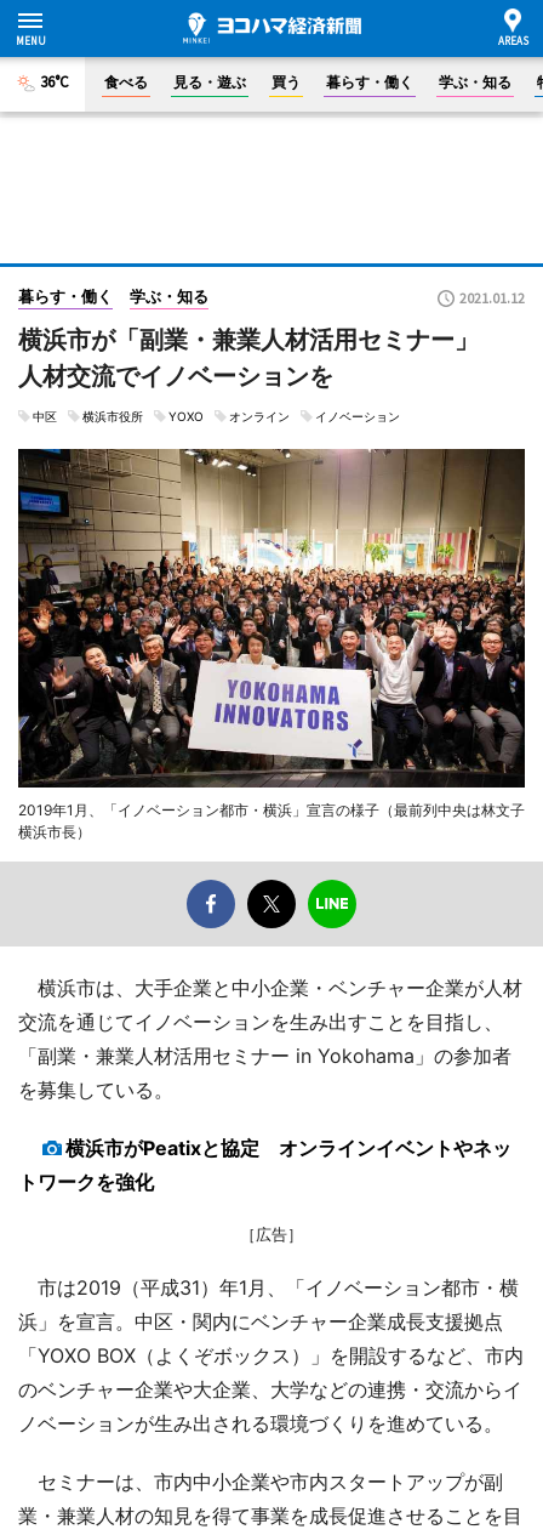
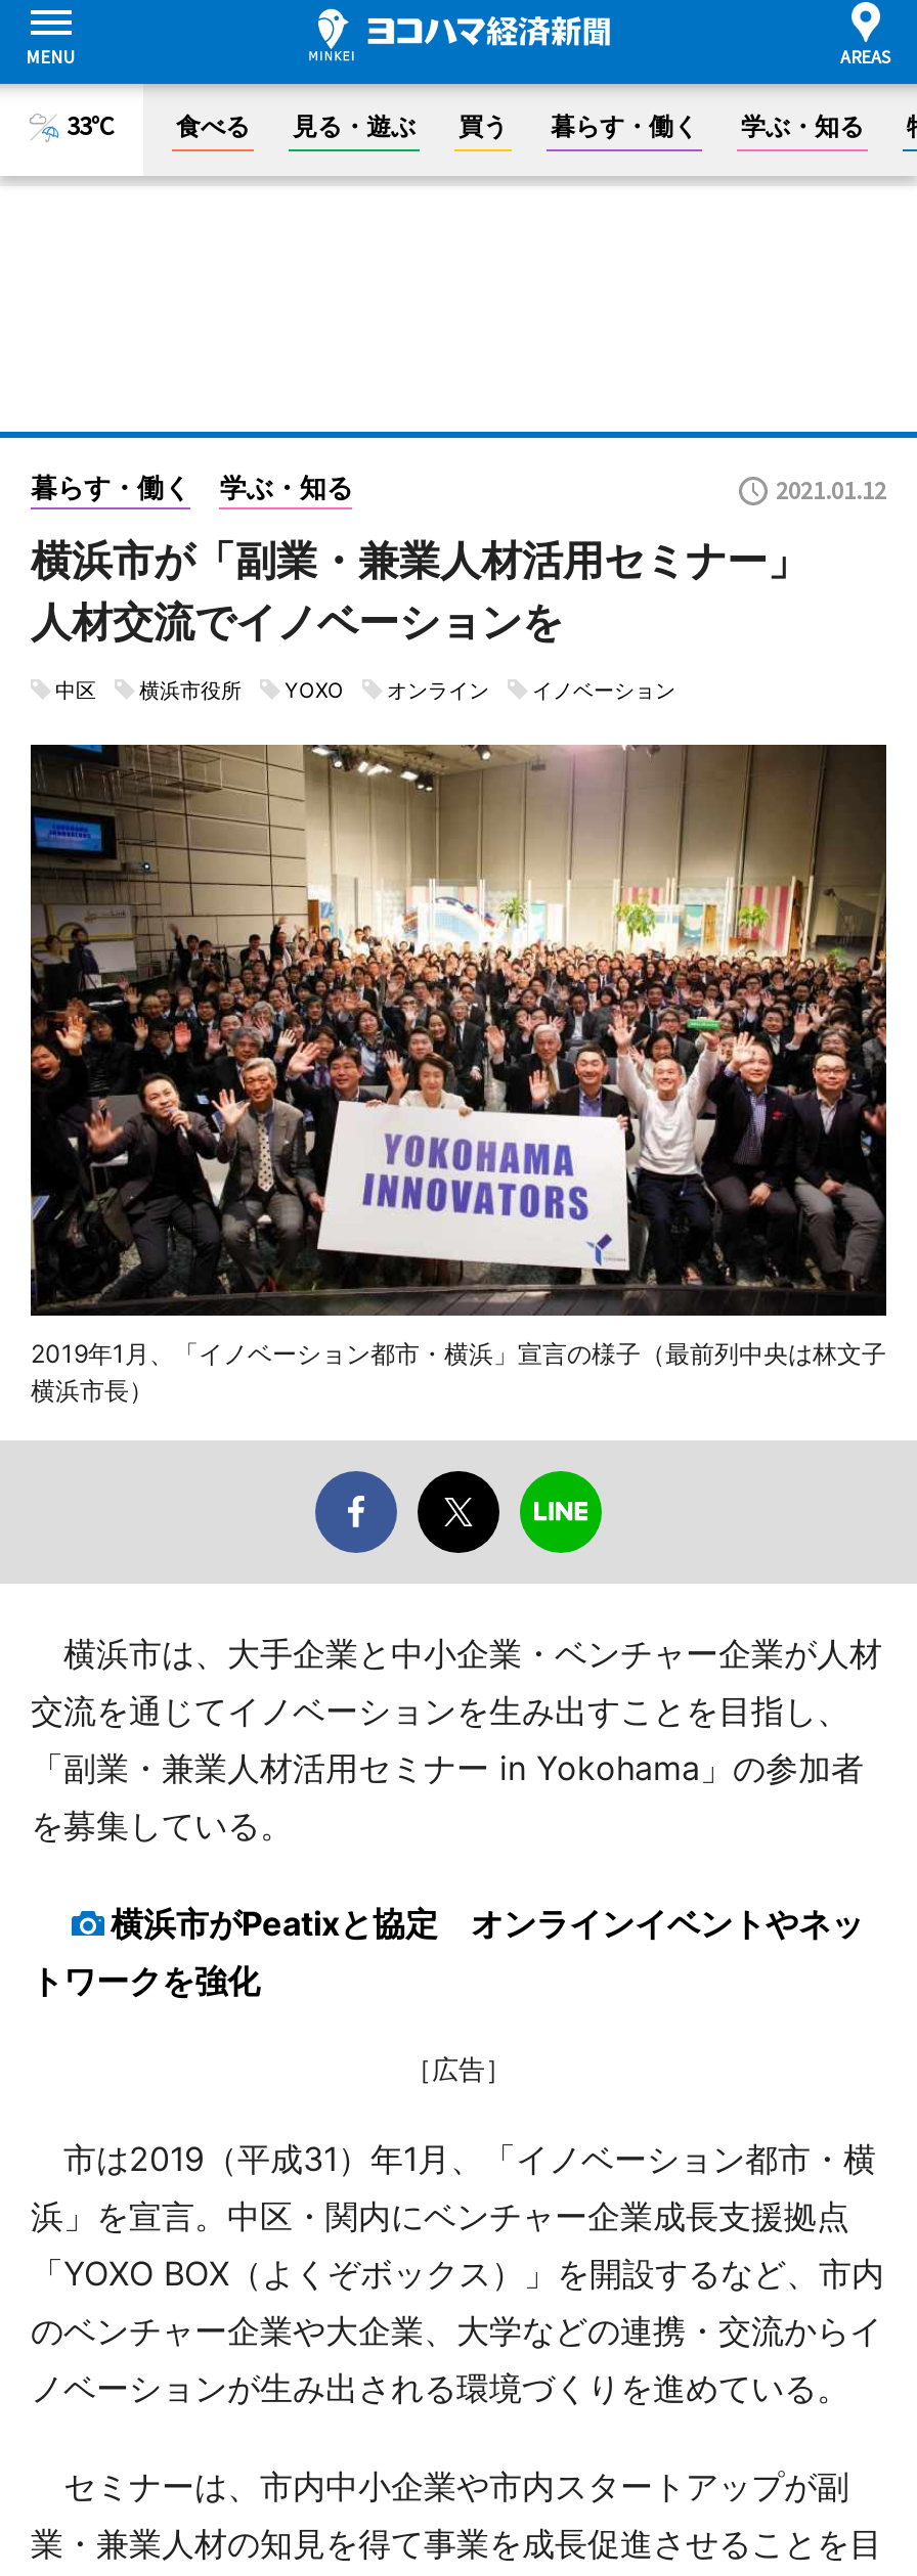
- 36°C
+ 33°C
